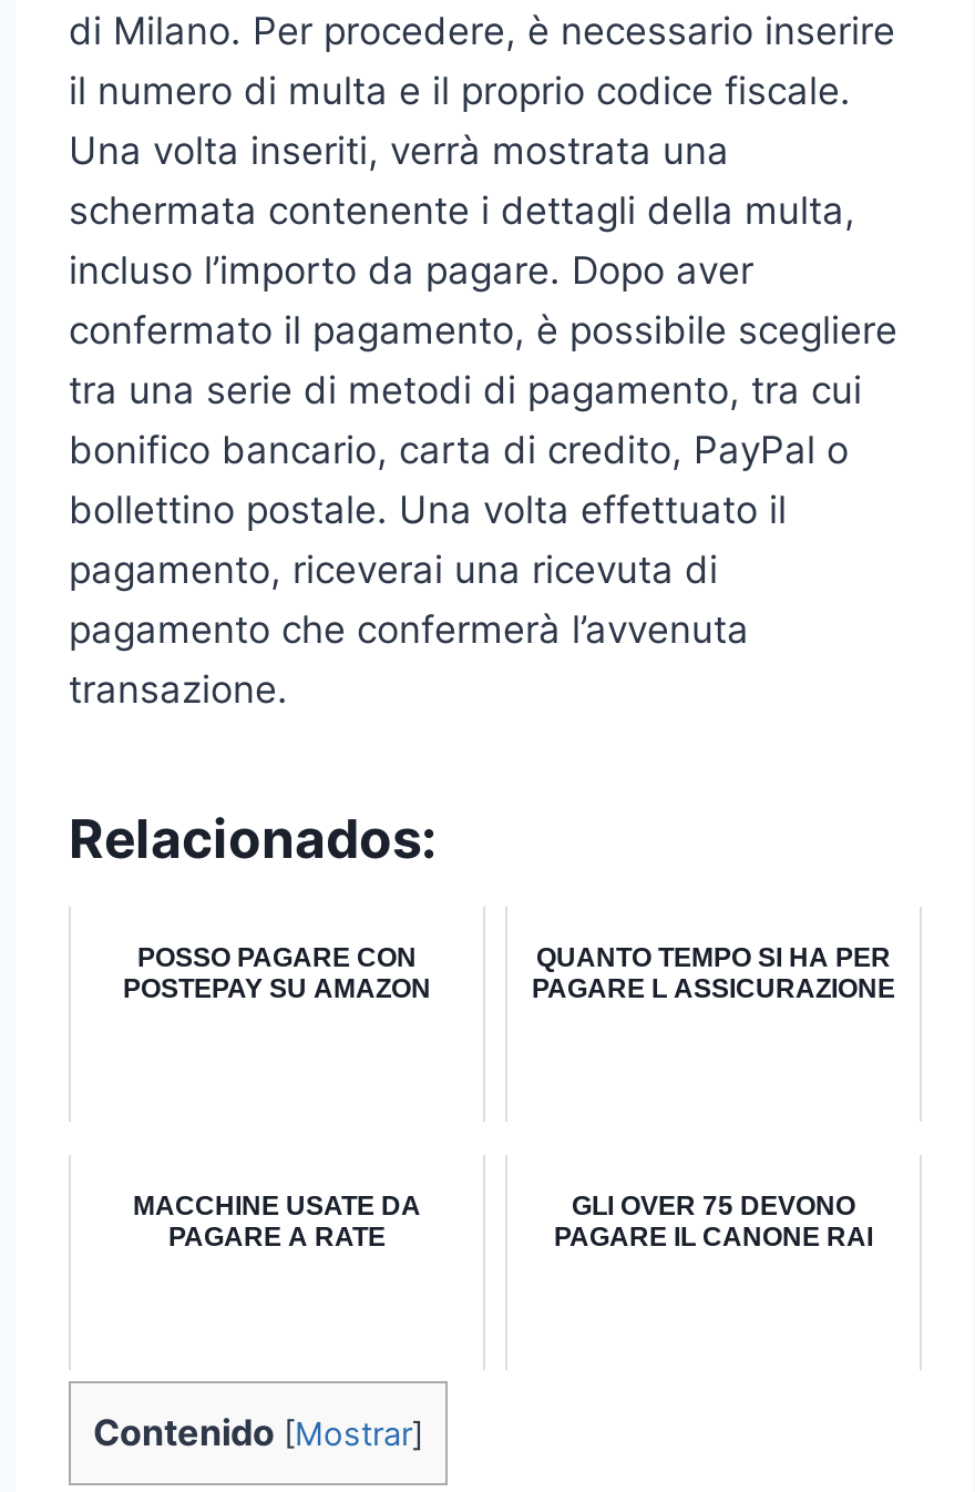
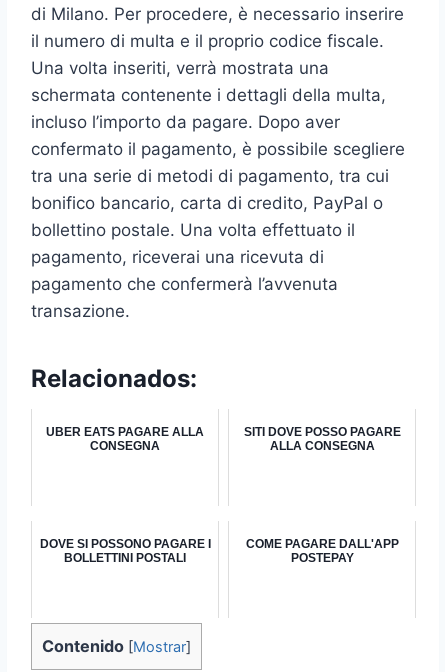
- POSSO PAGARE CON
- POSTEPAY SU AMAZON
+ UBER EATS PAGARE ALLA
+ CONSEGNA

- QUANTO TEMPO SI HA PER
- PAGARE L ASSICURAZIONE
+ SITI DOVE POSSO PAGARE
+ ALLA CONSEGNA

- MACCHINE USATE DA
- PAGARE A RATE
+ DOVE SI POSSONO PAGARE I
+ BOLLETTINI POSTALI

- GLI OVER 75 DEVONO
- PAGARE IL CANONE RAI
+ COME PAGARE DALL'APP
+ POSTEPAY
